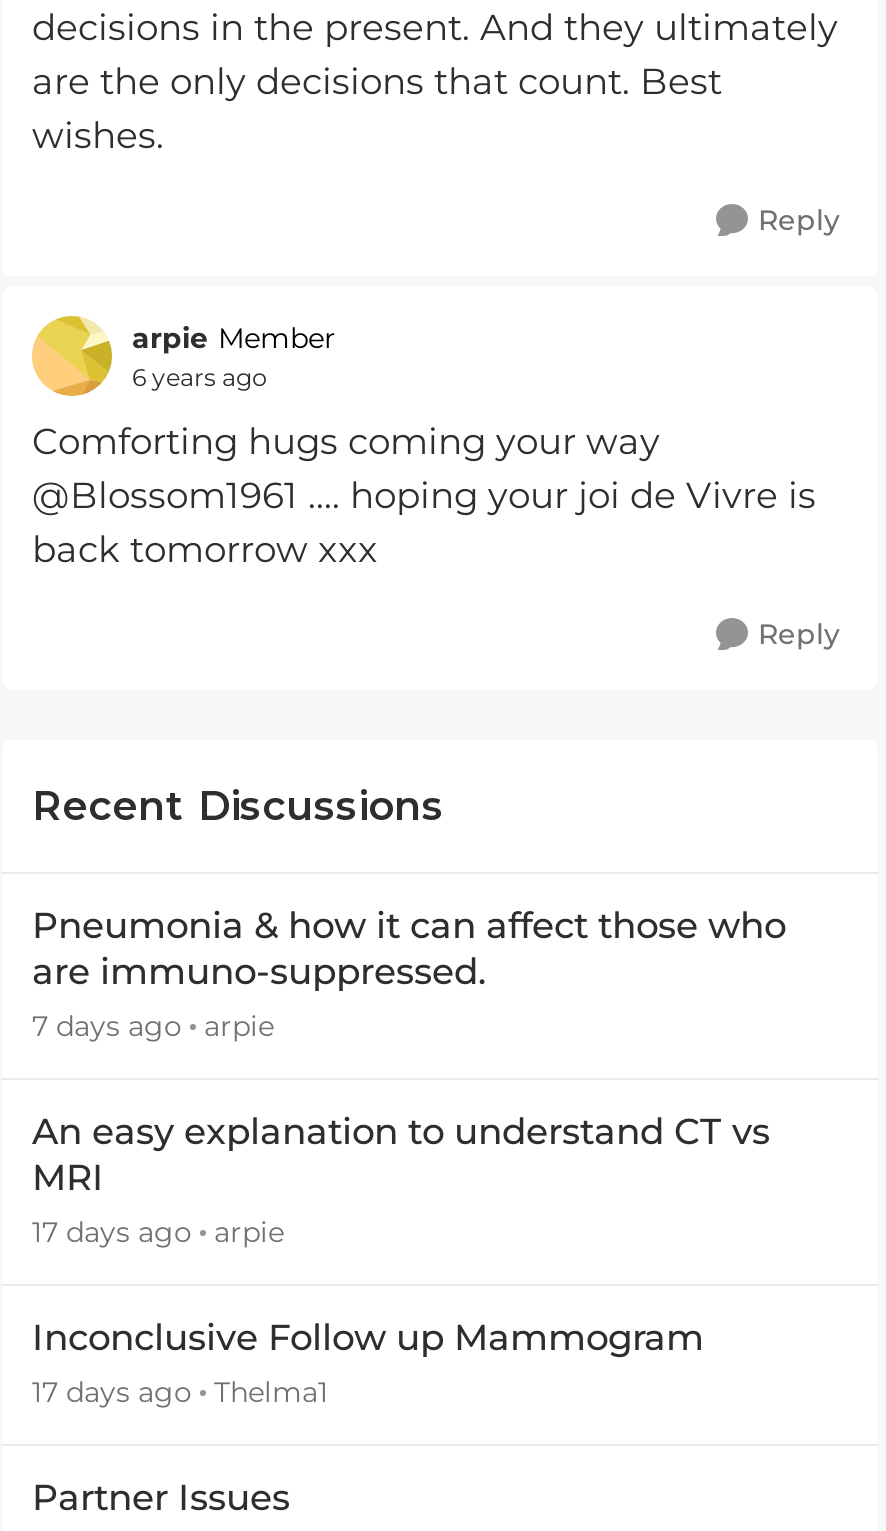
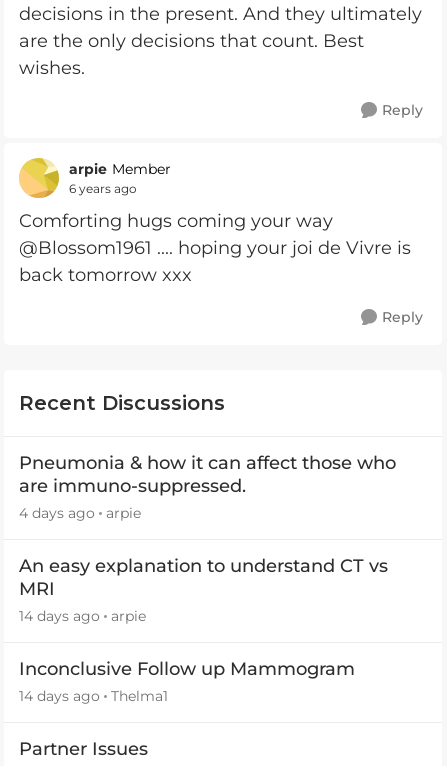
- 7 days ago arpie
+ 4 days ago arpie

- 17 days ago arpie
+ 14 days ago arpie

- 17 days ago
+ 14 days ago
